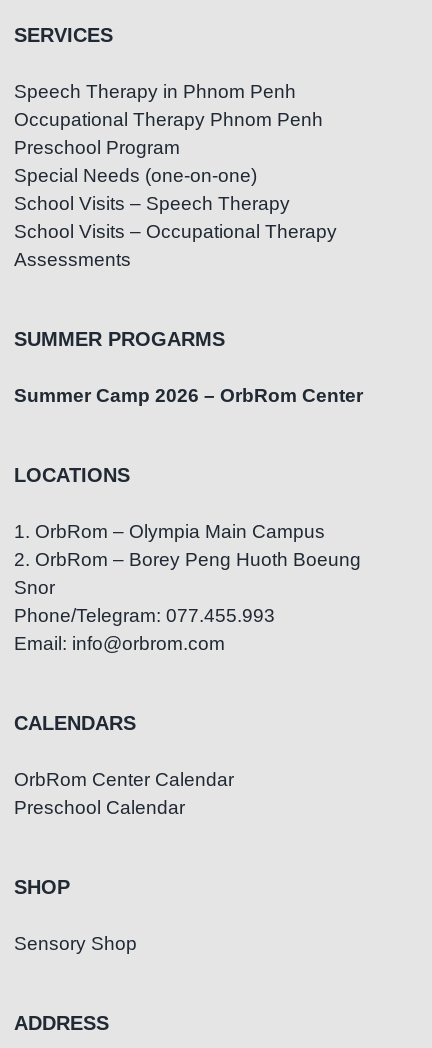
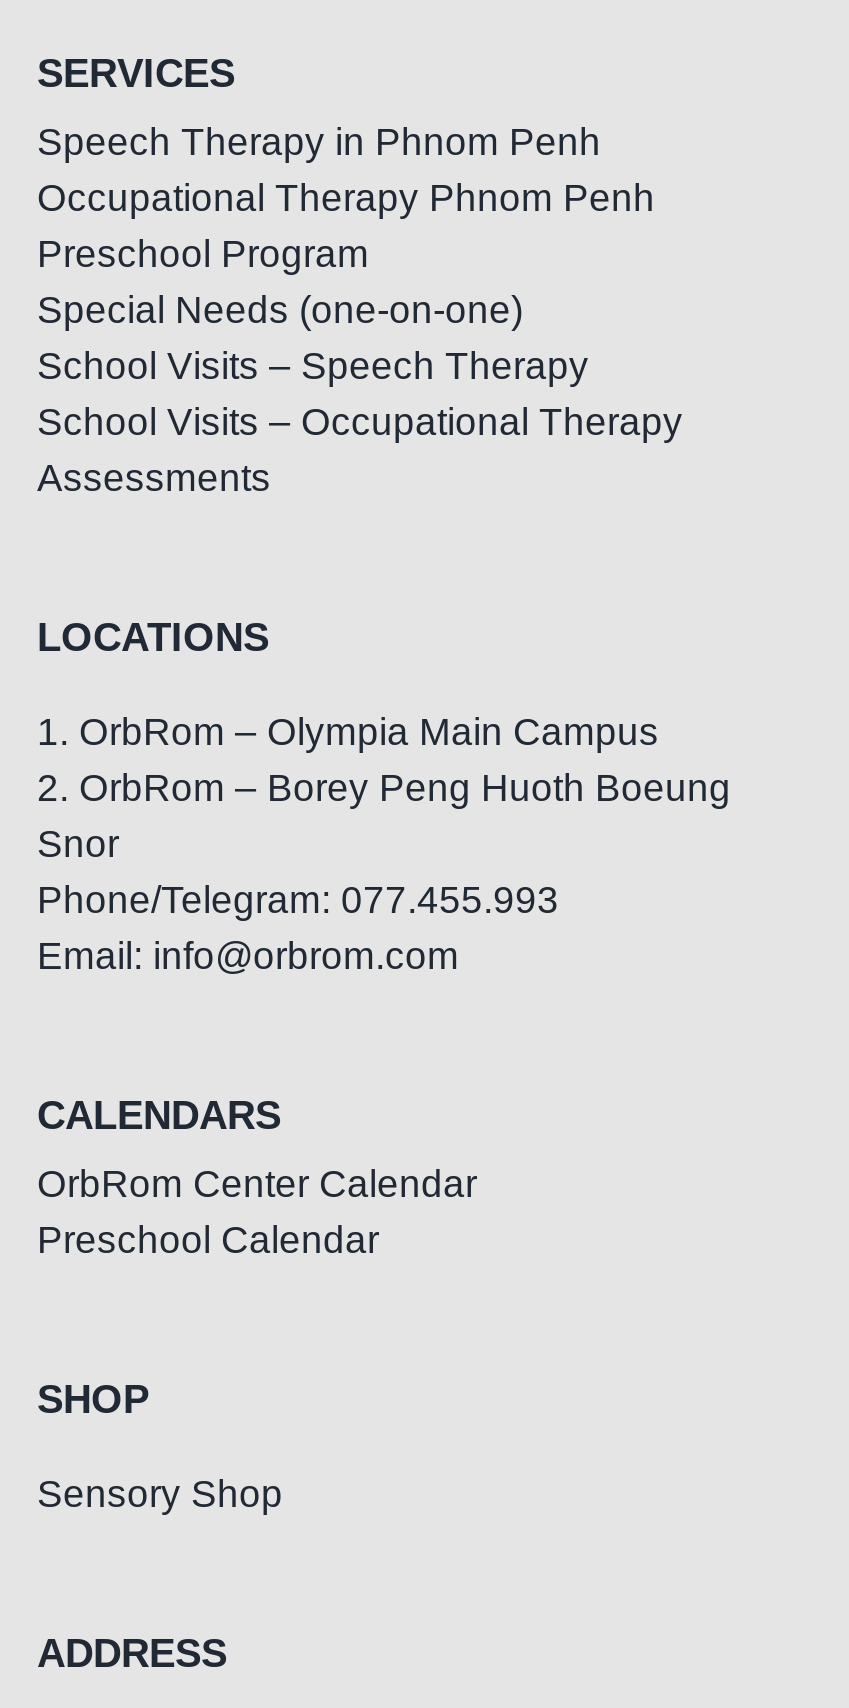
- SUMMER PROGARMS
- Summer Camp 2026 – OrbRom Center
